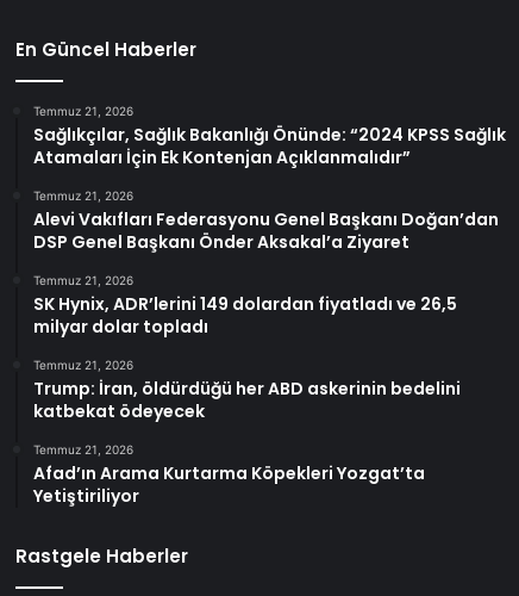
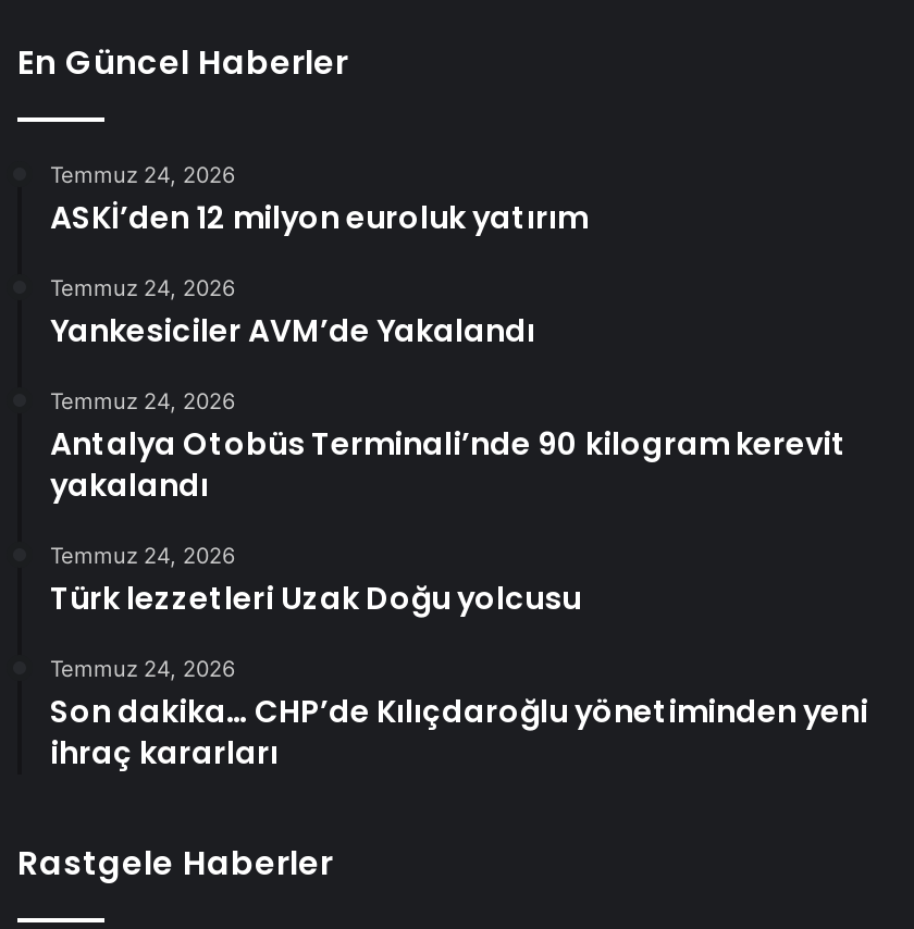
- Temmuz 21, 2026
- Sağlıkçılar, Sağlık Bakanlığı Önünde: “2024 KPSS Sağlık
- Atamaları İçin Ek Kontenjan Açıklanmalıdır”
+ Temmuz 24, 2026
+ ASKİ’den 12 milyon euroluk yatırım

- Temmuz 21, 2026
- Alevi Vakıfları Federasyonu Genel Başkanı Doğan’dan
- DSP Genel Başkanı Önder Aksakal’a Ziyaret
+ Temmuz 24, 2026
+ Yankesiciler AVM’de Yakalandı

- Temmuz 21, 2026
- SK Hynix, ADR’lerini 149 dolardan fiyatladı ve 26,5
- milyar dolar topladı
+ Temmuz 24, 2026
+ Antalya Otobüs Terminali’nde 90 kilogram kerevit
+ yakalandı

- Temmuz 21, 2026
- Trump: İran, öldürdüğü her ABD askerinin bedelini
- katbekat ödeyecek
+ Temmuz 24, 2026
+ Türk lezzetleri Uzak Doğu yolcusu

- Temmuz 21, 2026
- Afad’ın Arama Kurtarma Köpekleri Yozgat’ta
- Yetiştiriliyor
+ Temmuz 24, 2026
+ Son dakika… CHP’de Kılıçdaroğlu yönetiminden yeni
+ ihraç kararları
